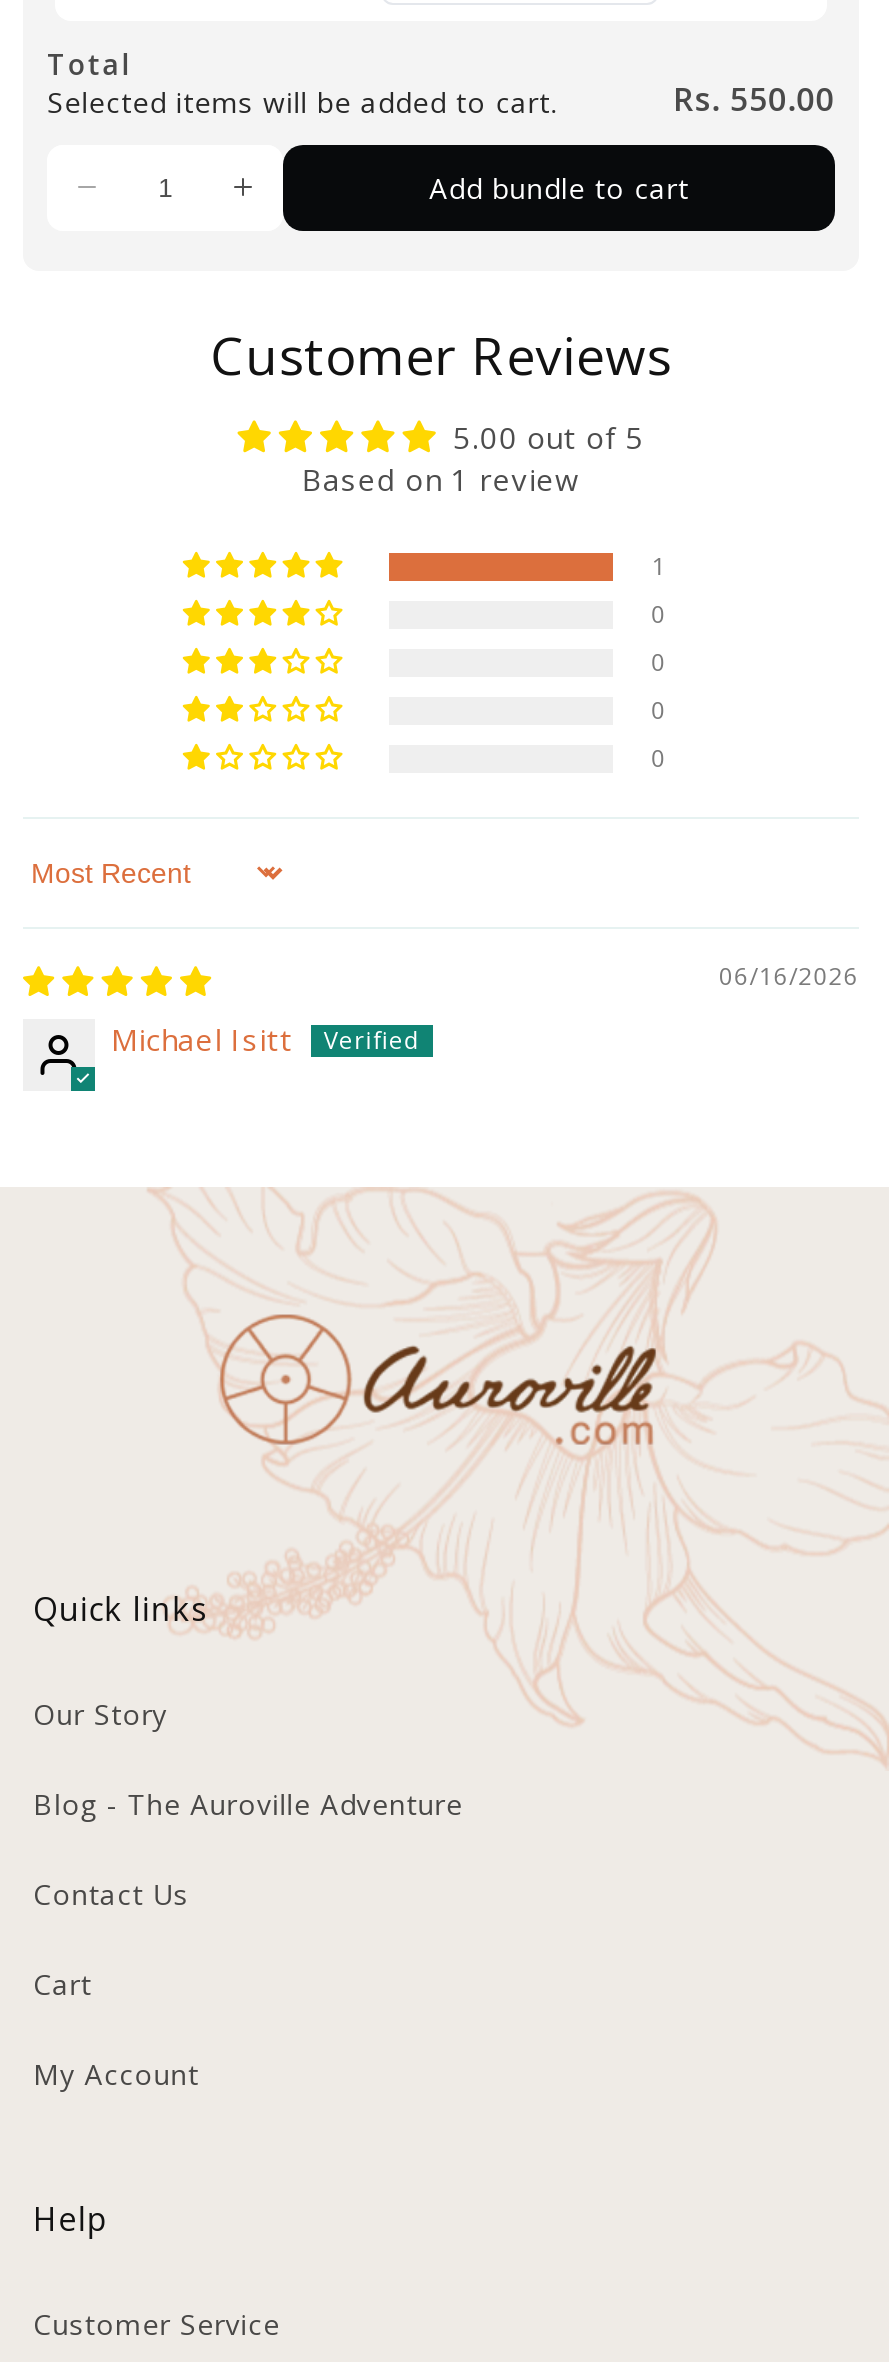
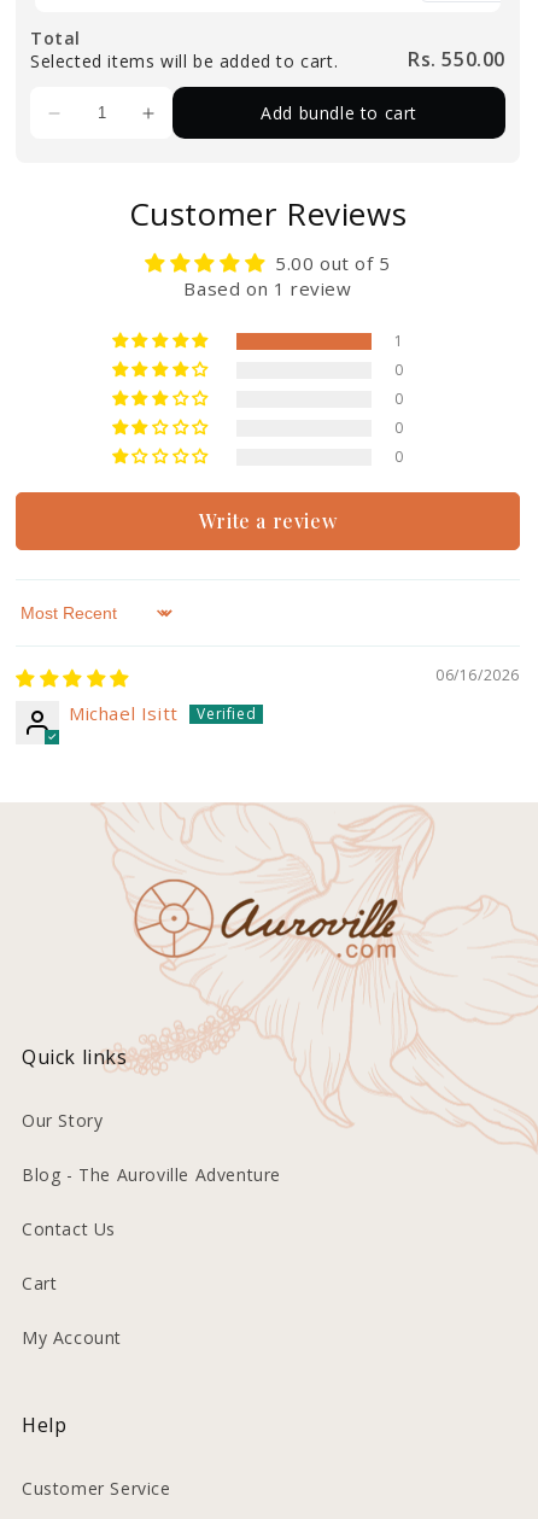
+ Write a review
